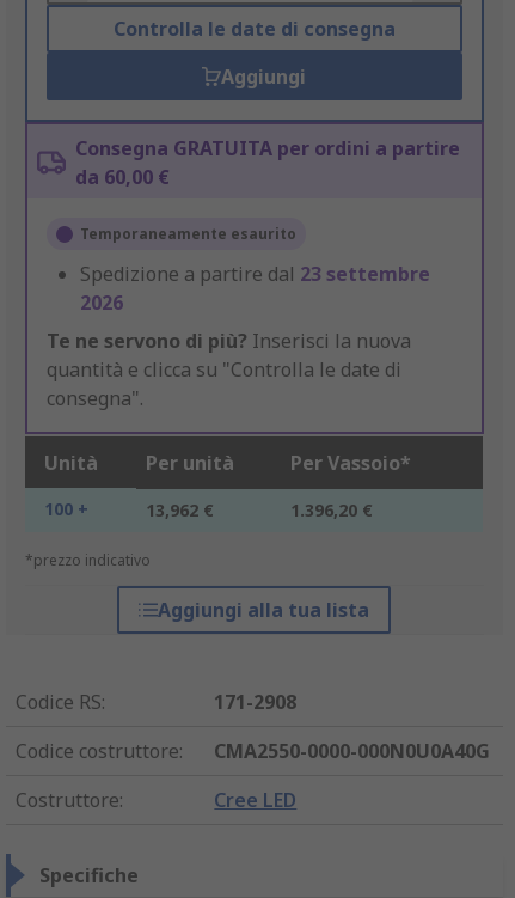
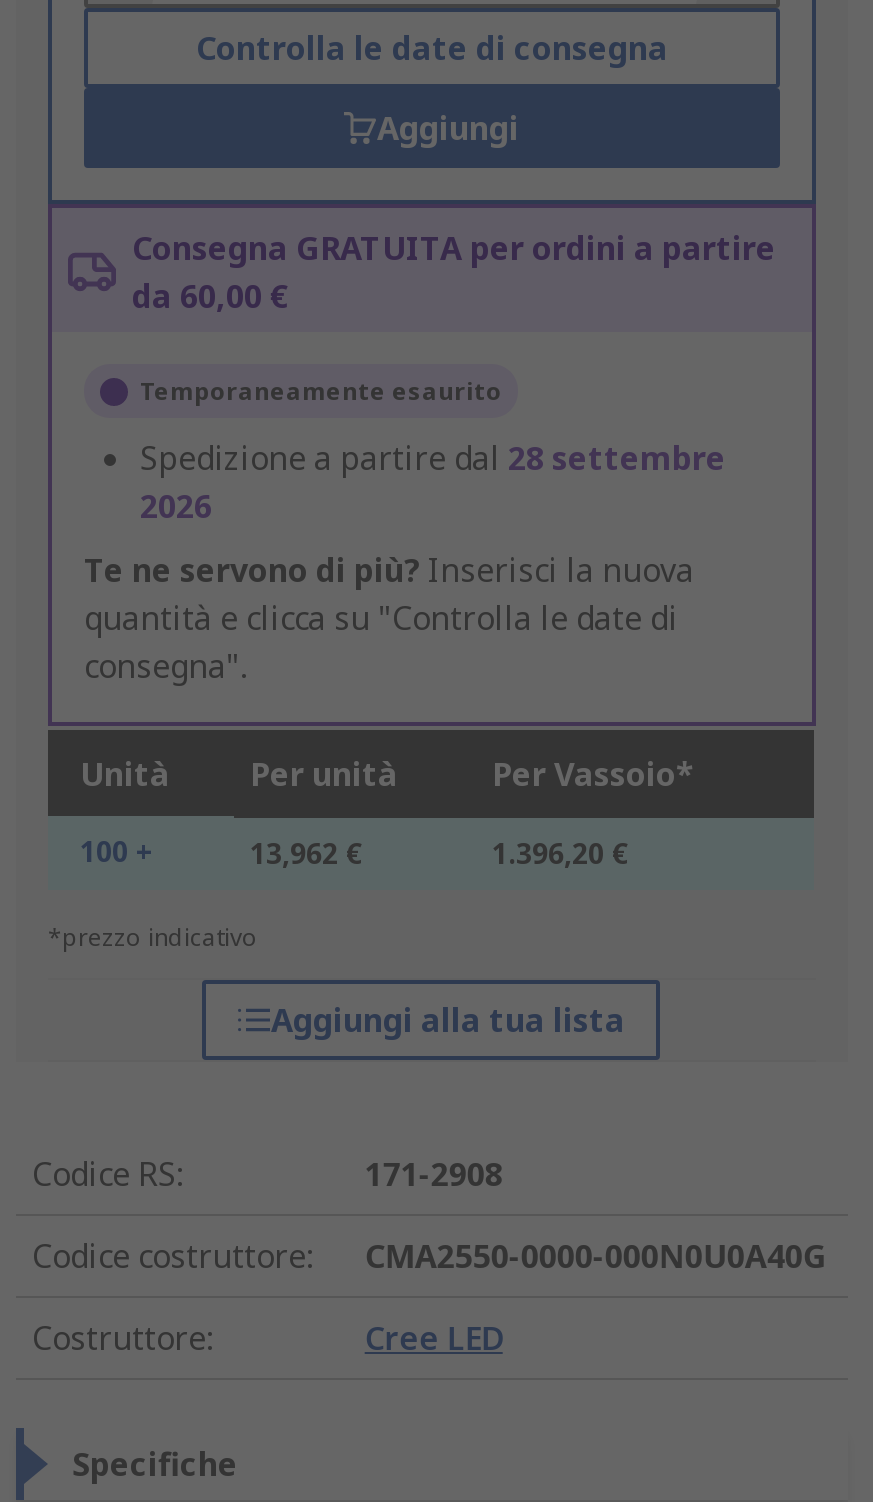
- Spedizione a partire dal 23 settembre
+ Spedizione a partire dal 28 settembre
